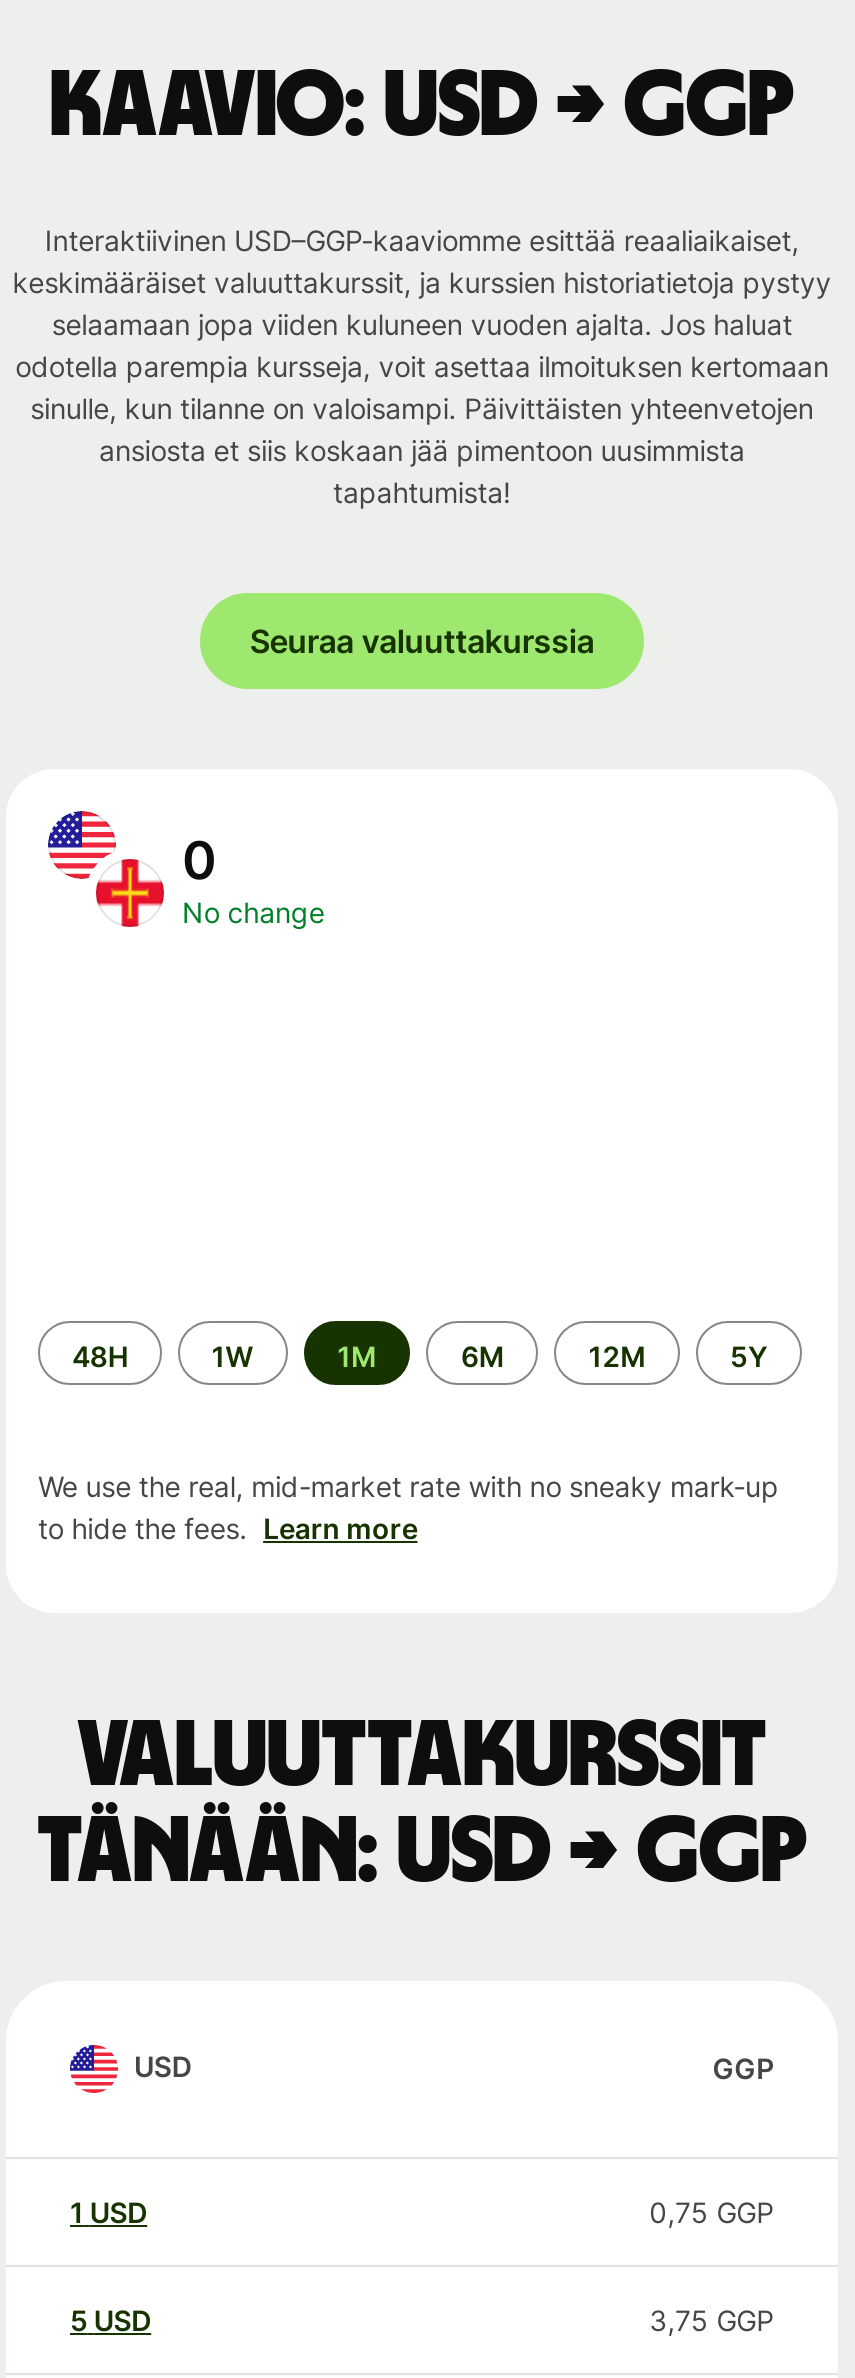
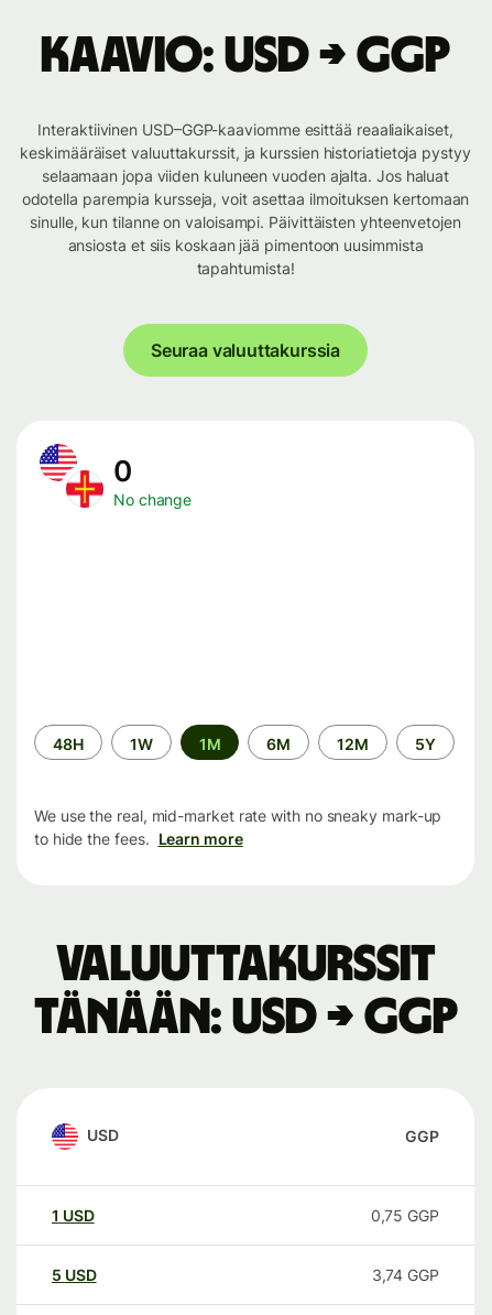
- 3,75 GGP
+ 3,74 GGP
